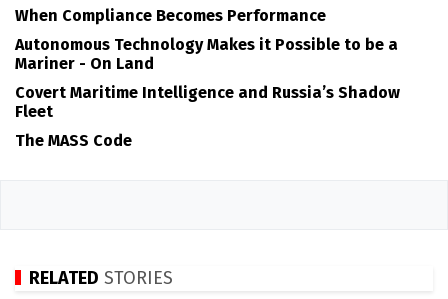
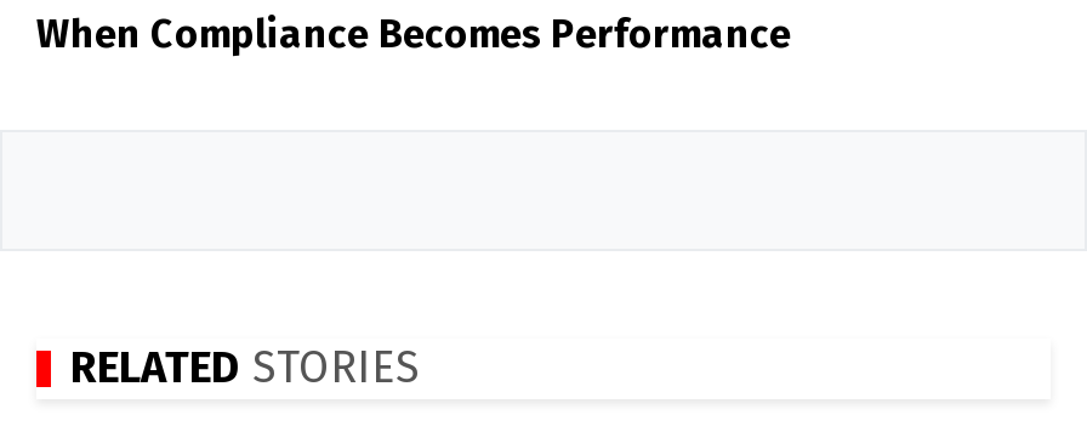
- Autonomous Technology Makes it Possible to be a
- Mariner - On Land
- Covert Maritime Intelligence and Russia’s Shadow
- Fleet
- The MASS Code
